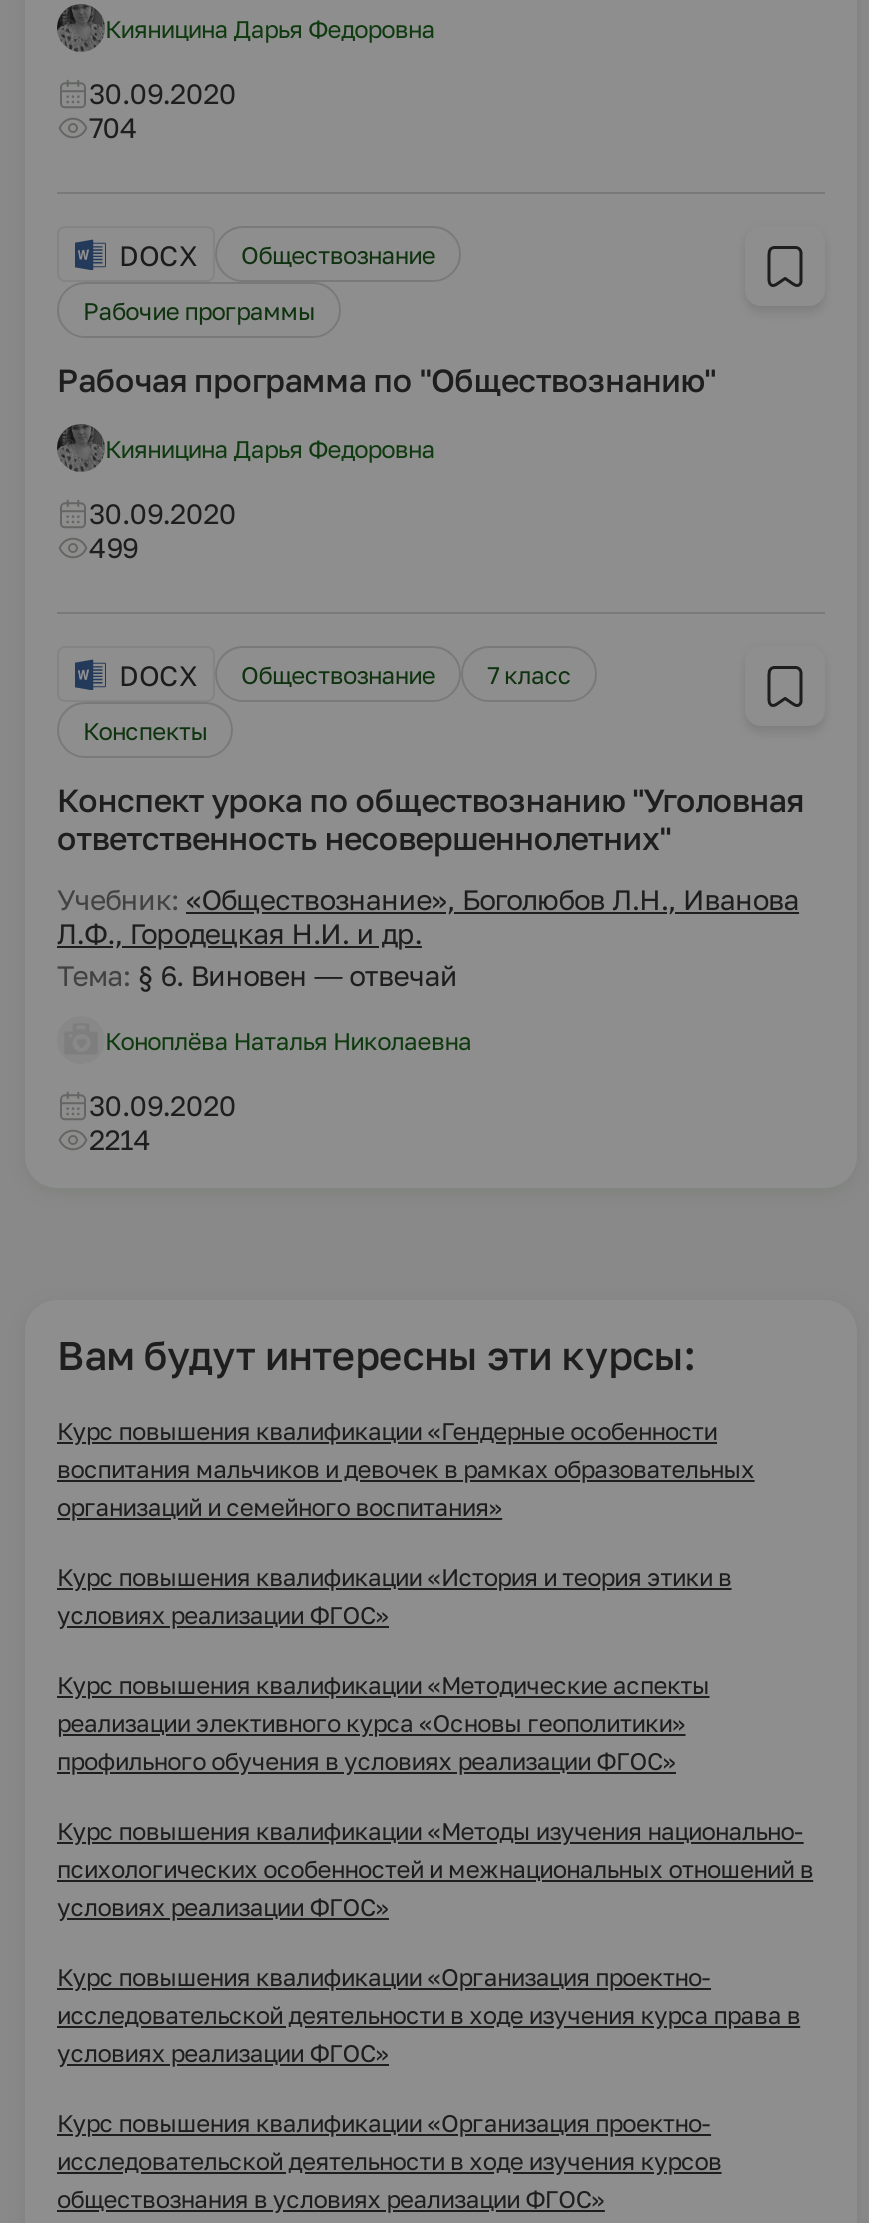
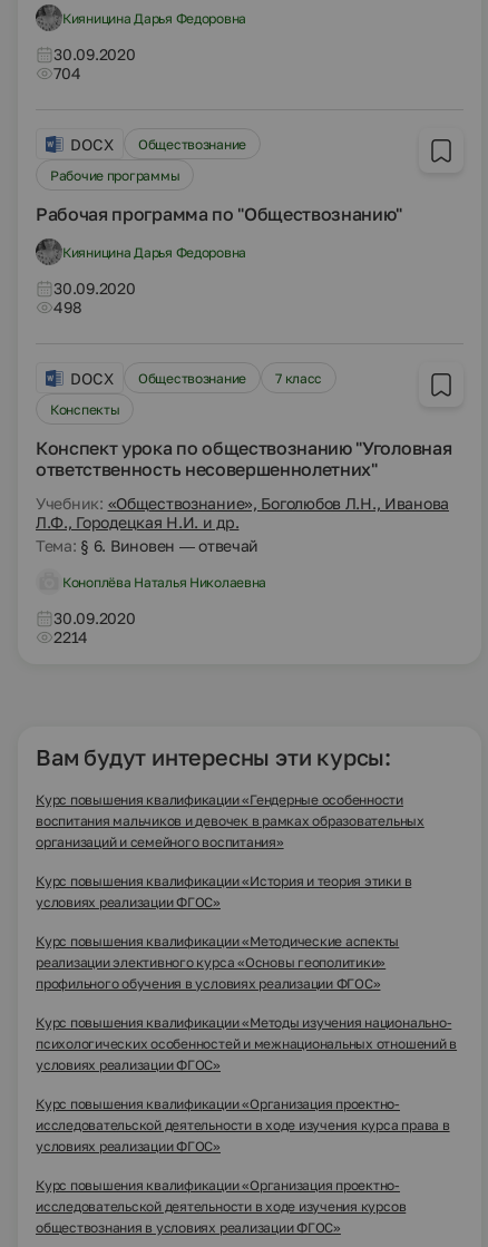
- 499
+ 498
